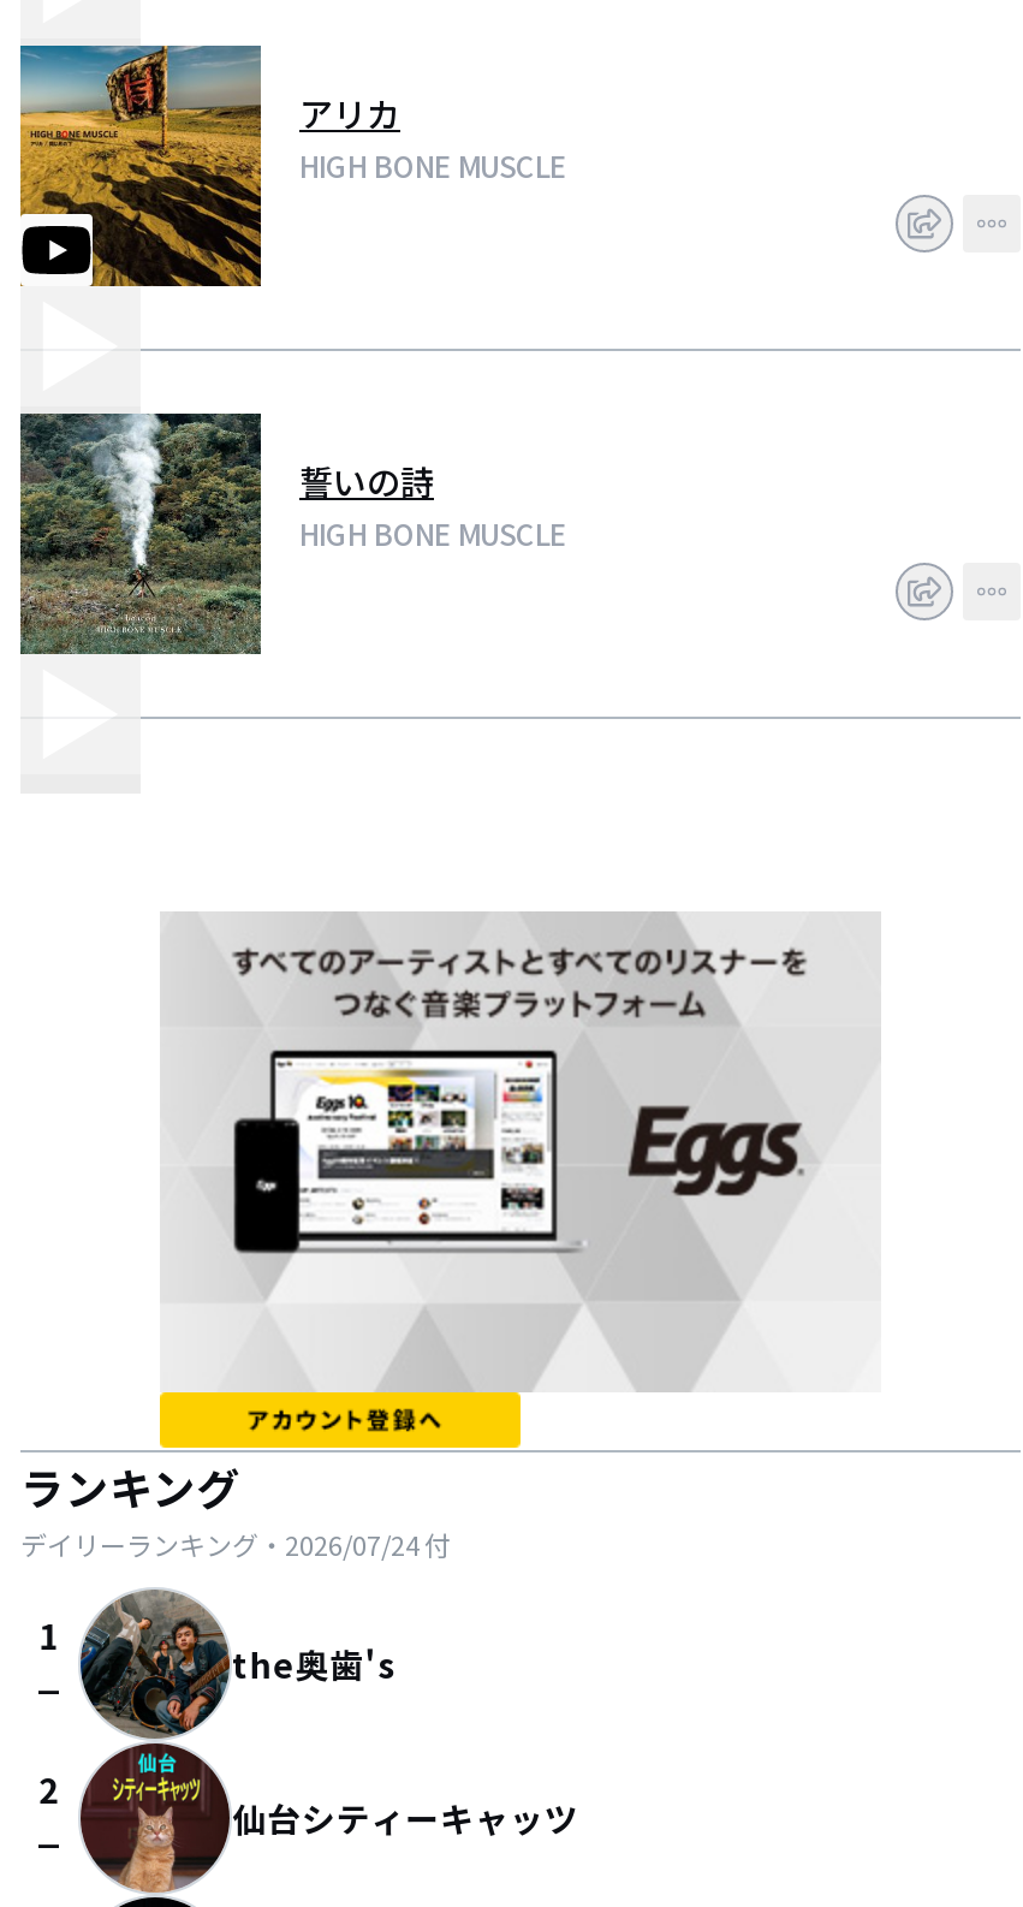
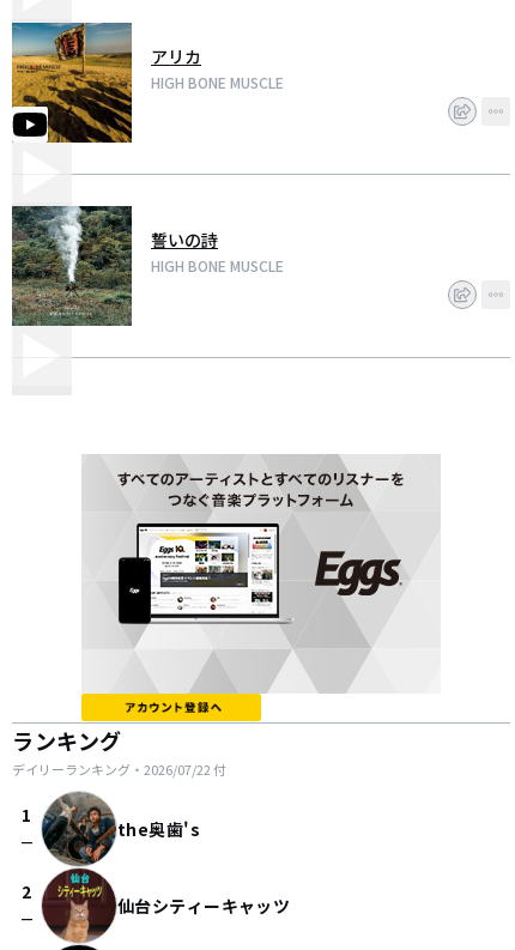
- デイリーランキング・2026/07/24付
+ デイリーランキング・2026/07/22付
